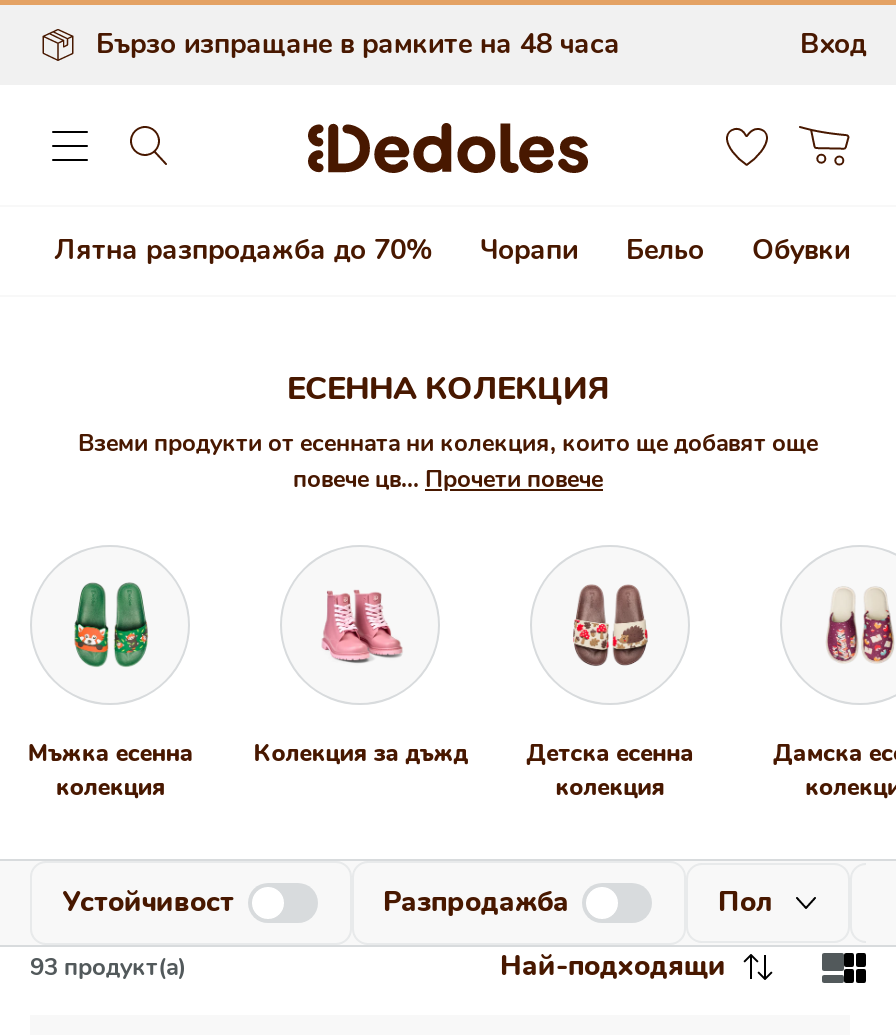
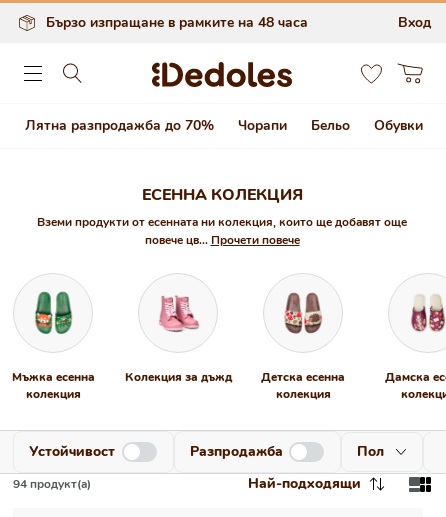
- 93 продукт(а)
+ 94 продукт(а)
